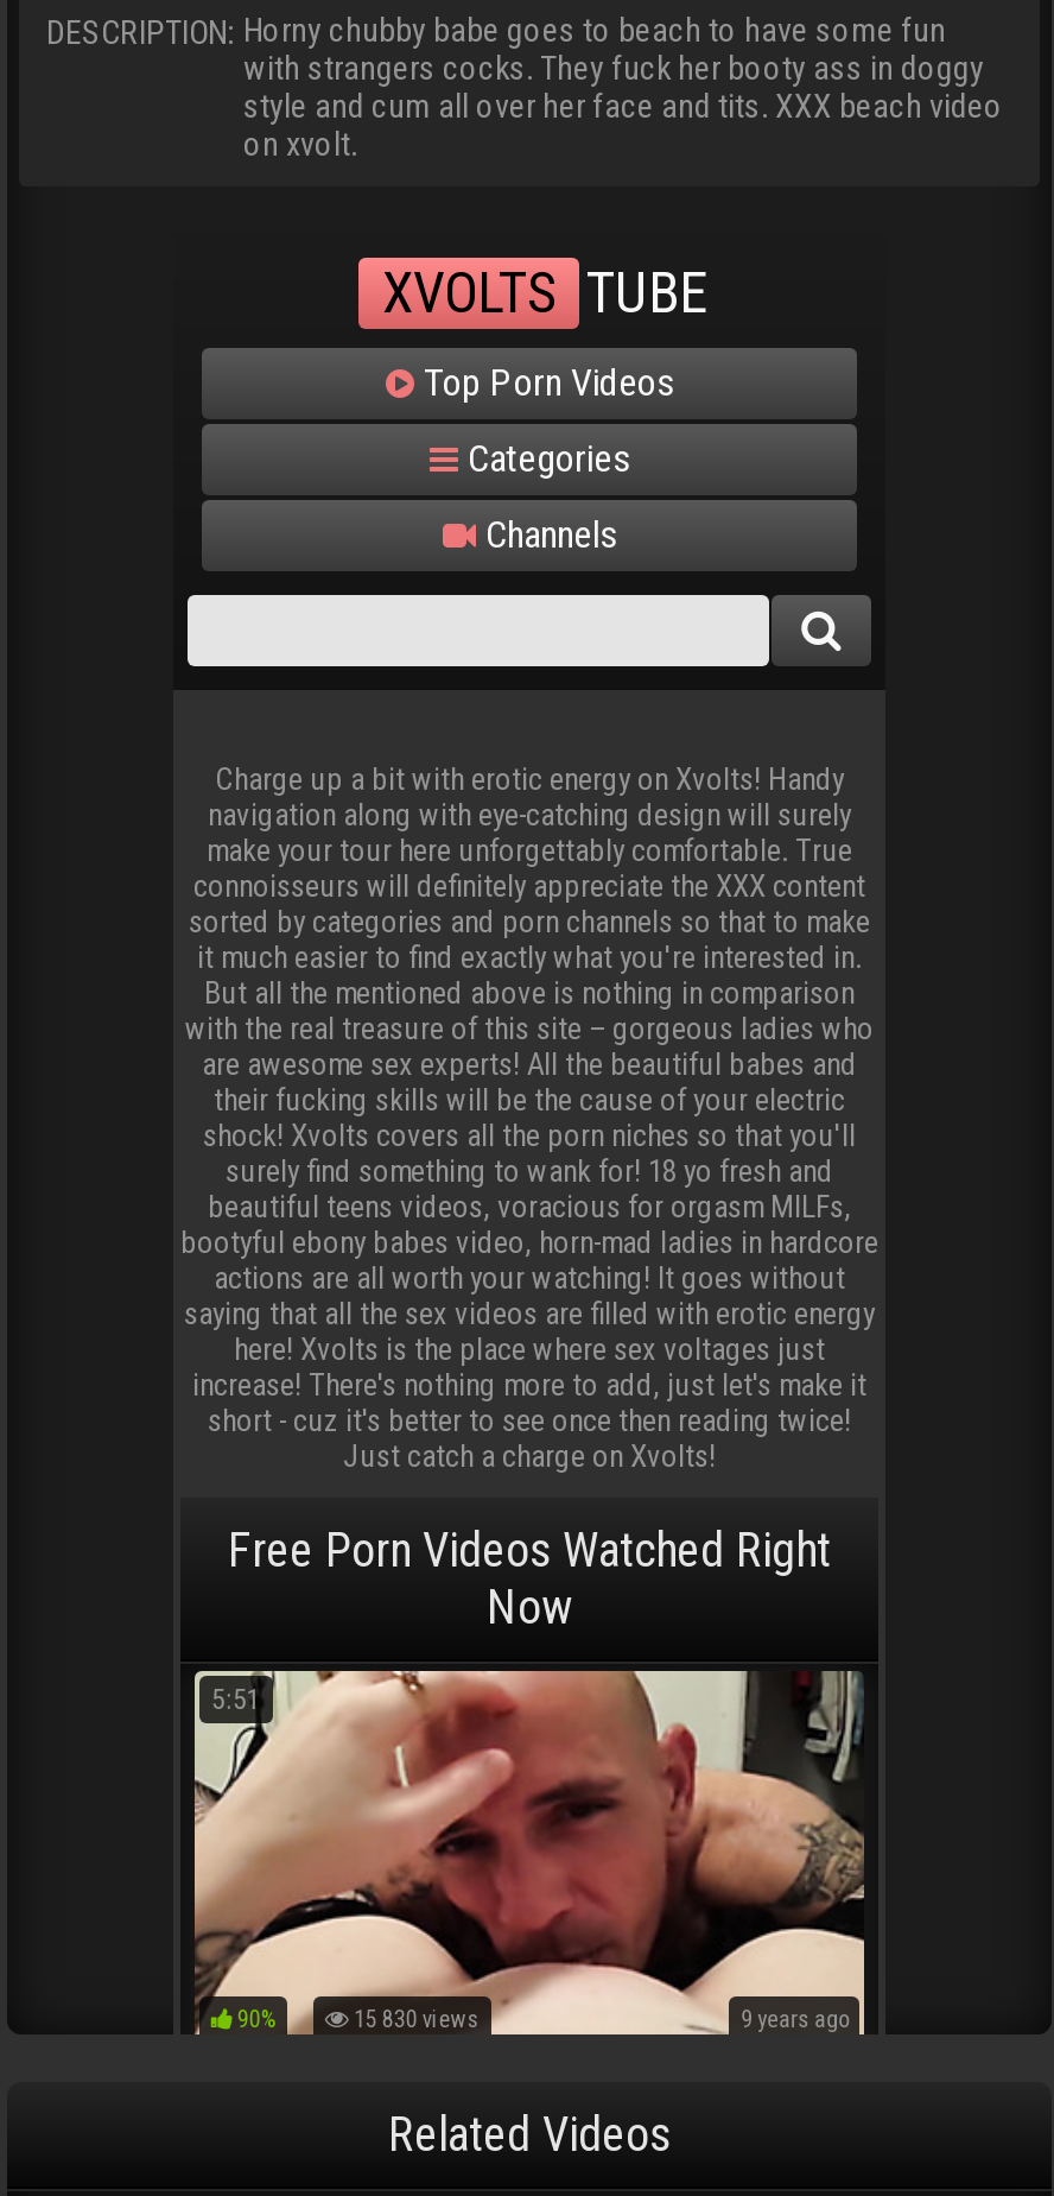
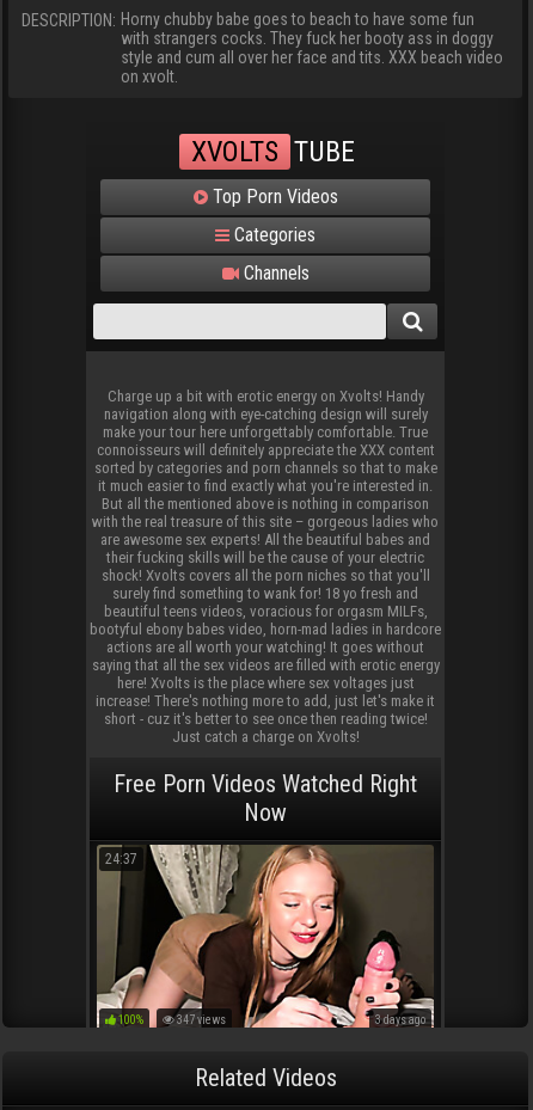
- [image]
+ [image]
